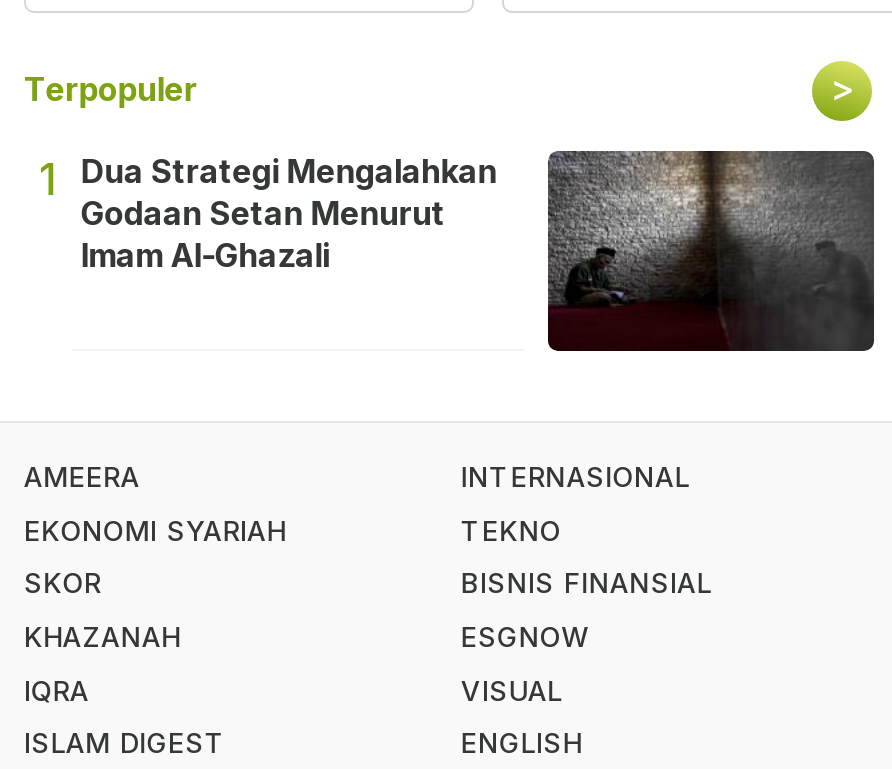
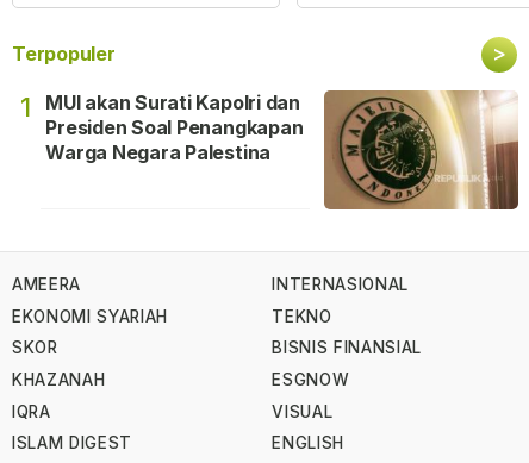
- [image]
- Dua Strategi Mengalahkan
- Godaan Setan Menurut
- Imam Al-Ghazali
+ [image]
+ MUI akan Surati Kapolri dan
+ Presiden Soal Penangkapan
+ Warga Negara Palestina
